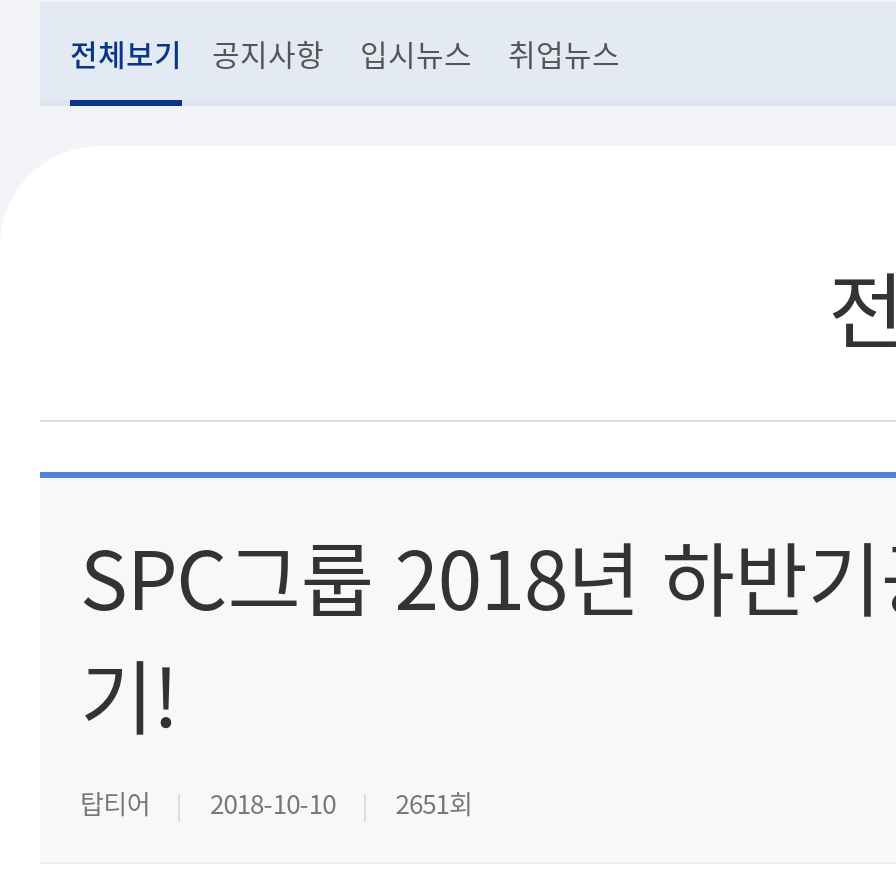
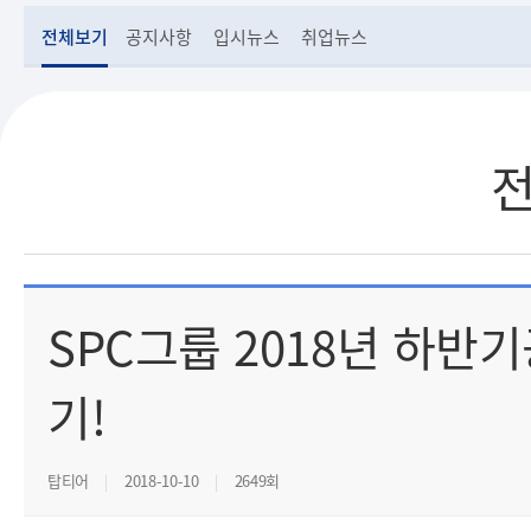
- 탑티어 2018-10-10 2651회
+ 탑티어 2018-10-10 2649회
